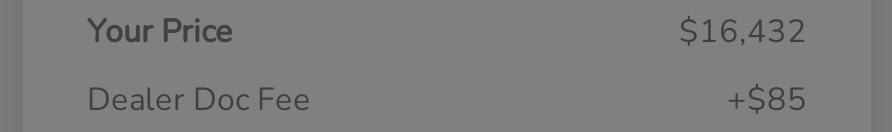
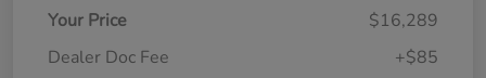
- $16,432
+ $16,289
